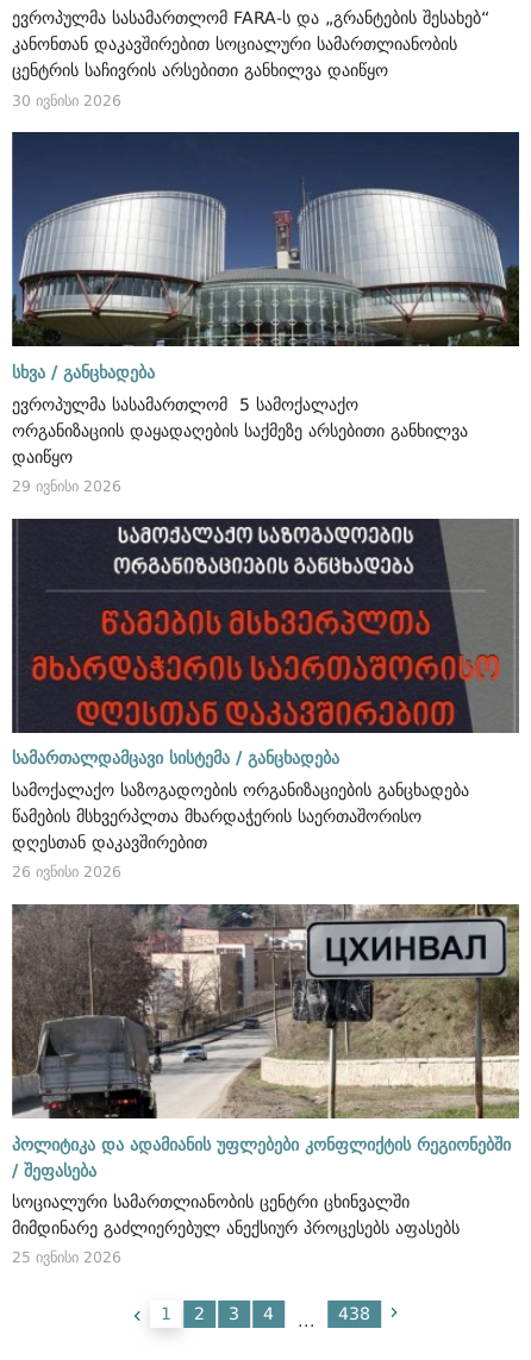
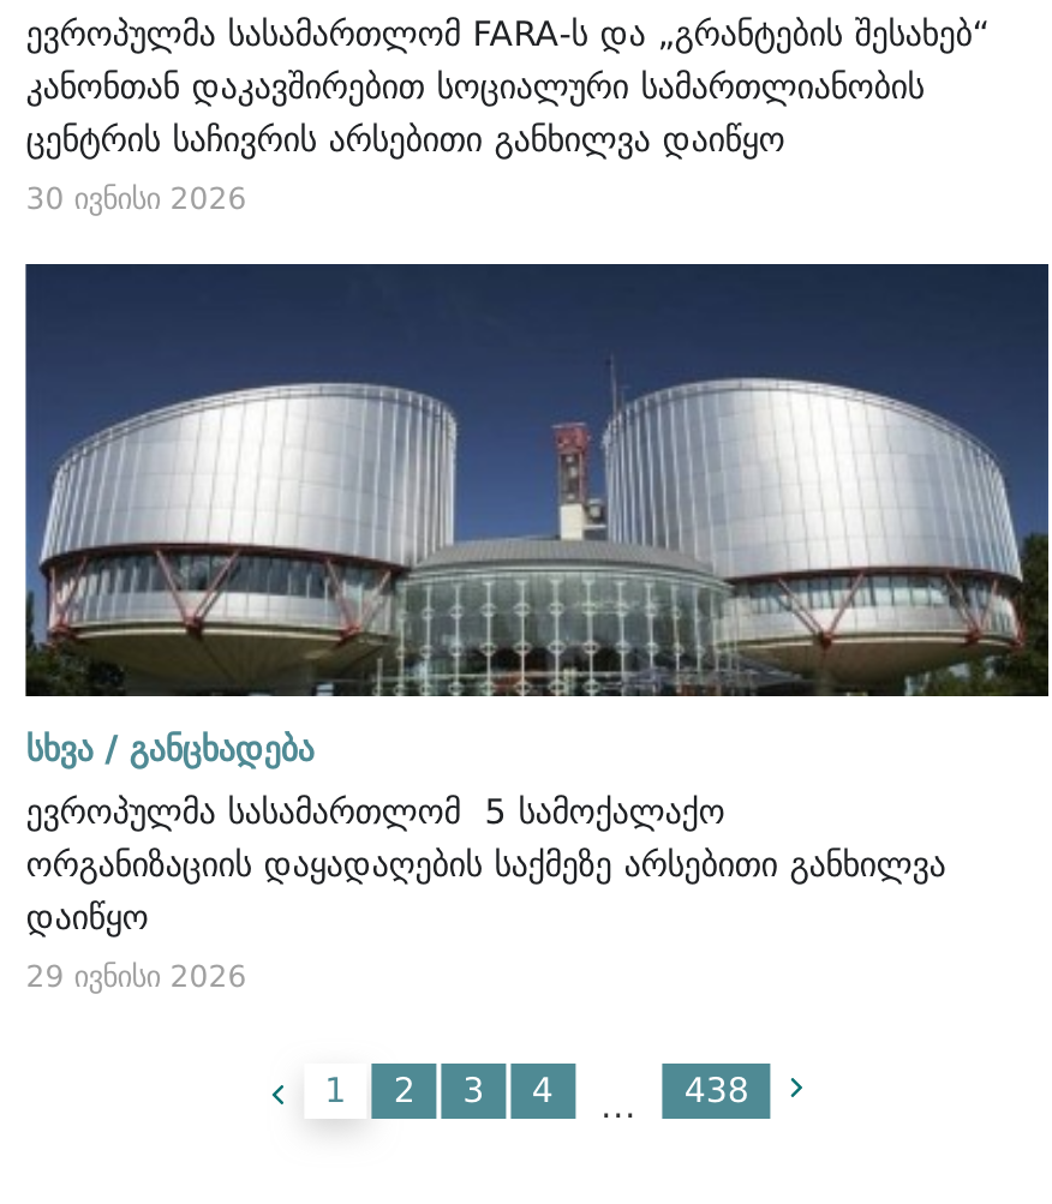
- [image]
- სამართალდამცავი სისტემა / განცხადება
- სამოქალაქო საზოგადოების ორგანიზაციების განცხადება
- წამების მსხვერპლთა მხარდაჭერის საერთაშორისო
- დღესთან დაკავშირებით
- 26 ივნისი 2026

- [image]
- პოლიტიკა და ადამიანის უფლებები კონფლიქტის რეგიონებში
- / შეფასება
- სოციალური სამართლიანობის ცენტრი ცხინვალში
- მიმდინარე გაძლიერებულ ანექსიურ პროცესებს აფასებს
- 25 ივნისი 2026
